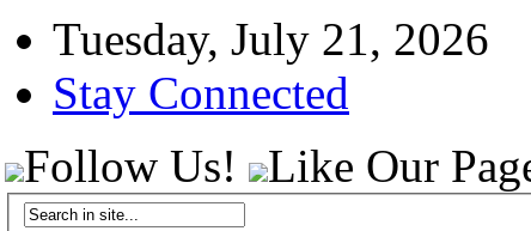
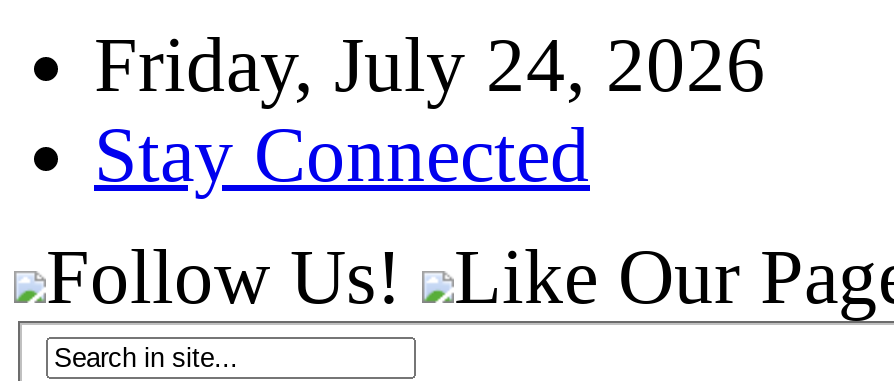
- Tuesday, July 21, 2026
+ Friday, July 24, 2026
